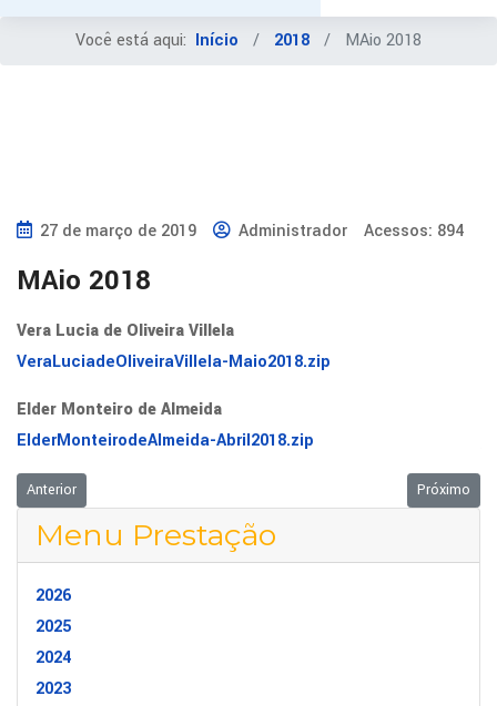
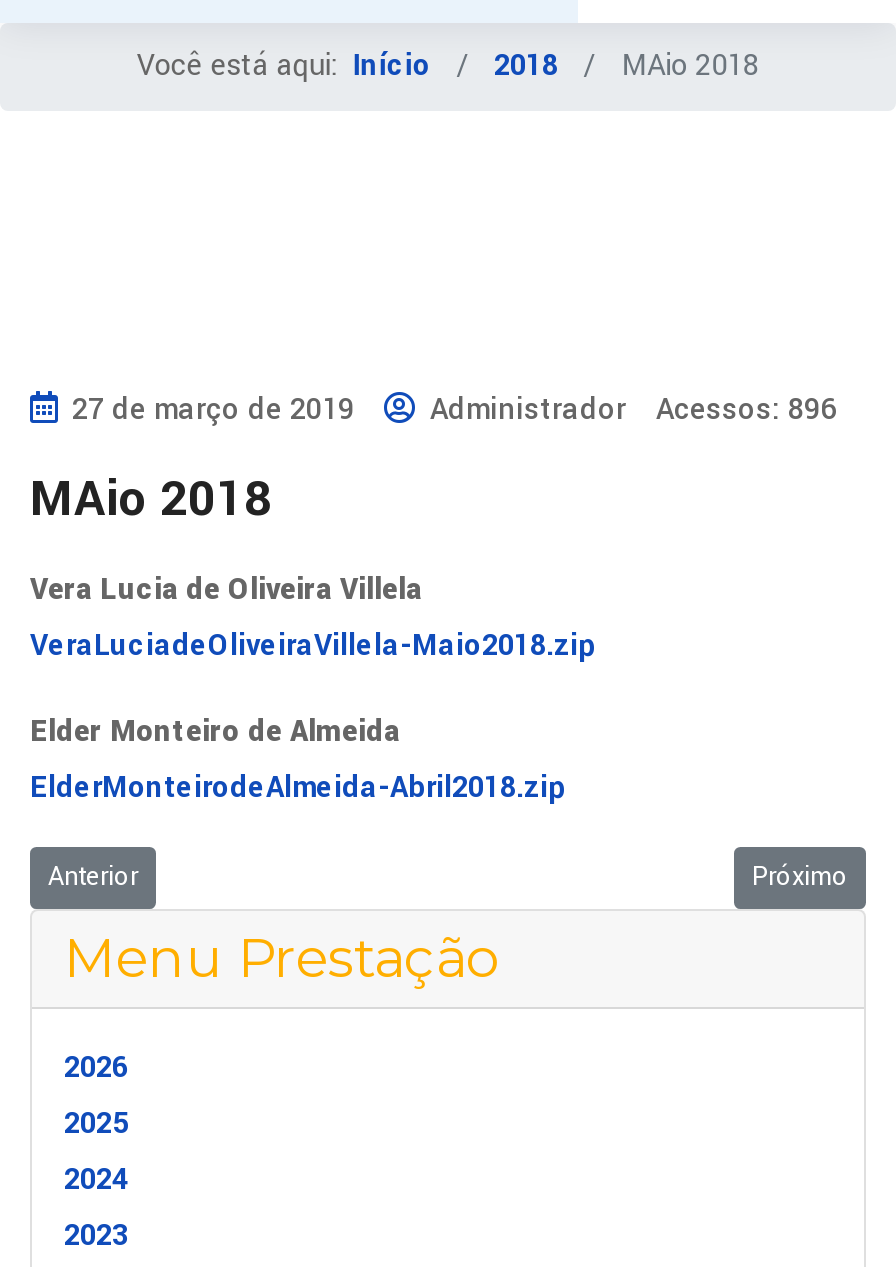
- 27 de março de 2019 Administrador Acessos: 894
+ 27 de março de 2019 Administrador Acessos: 896
